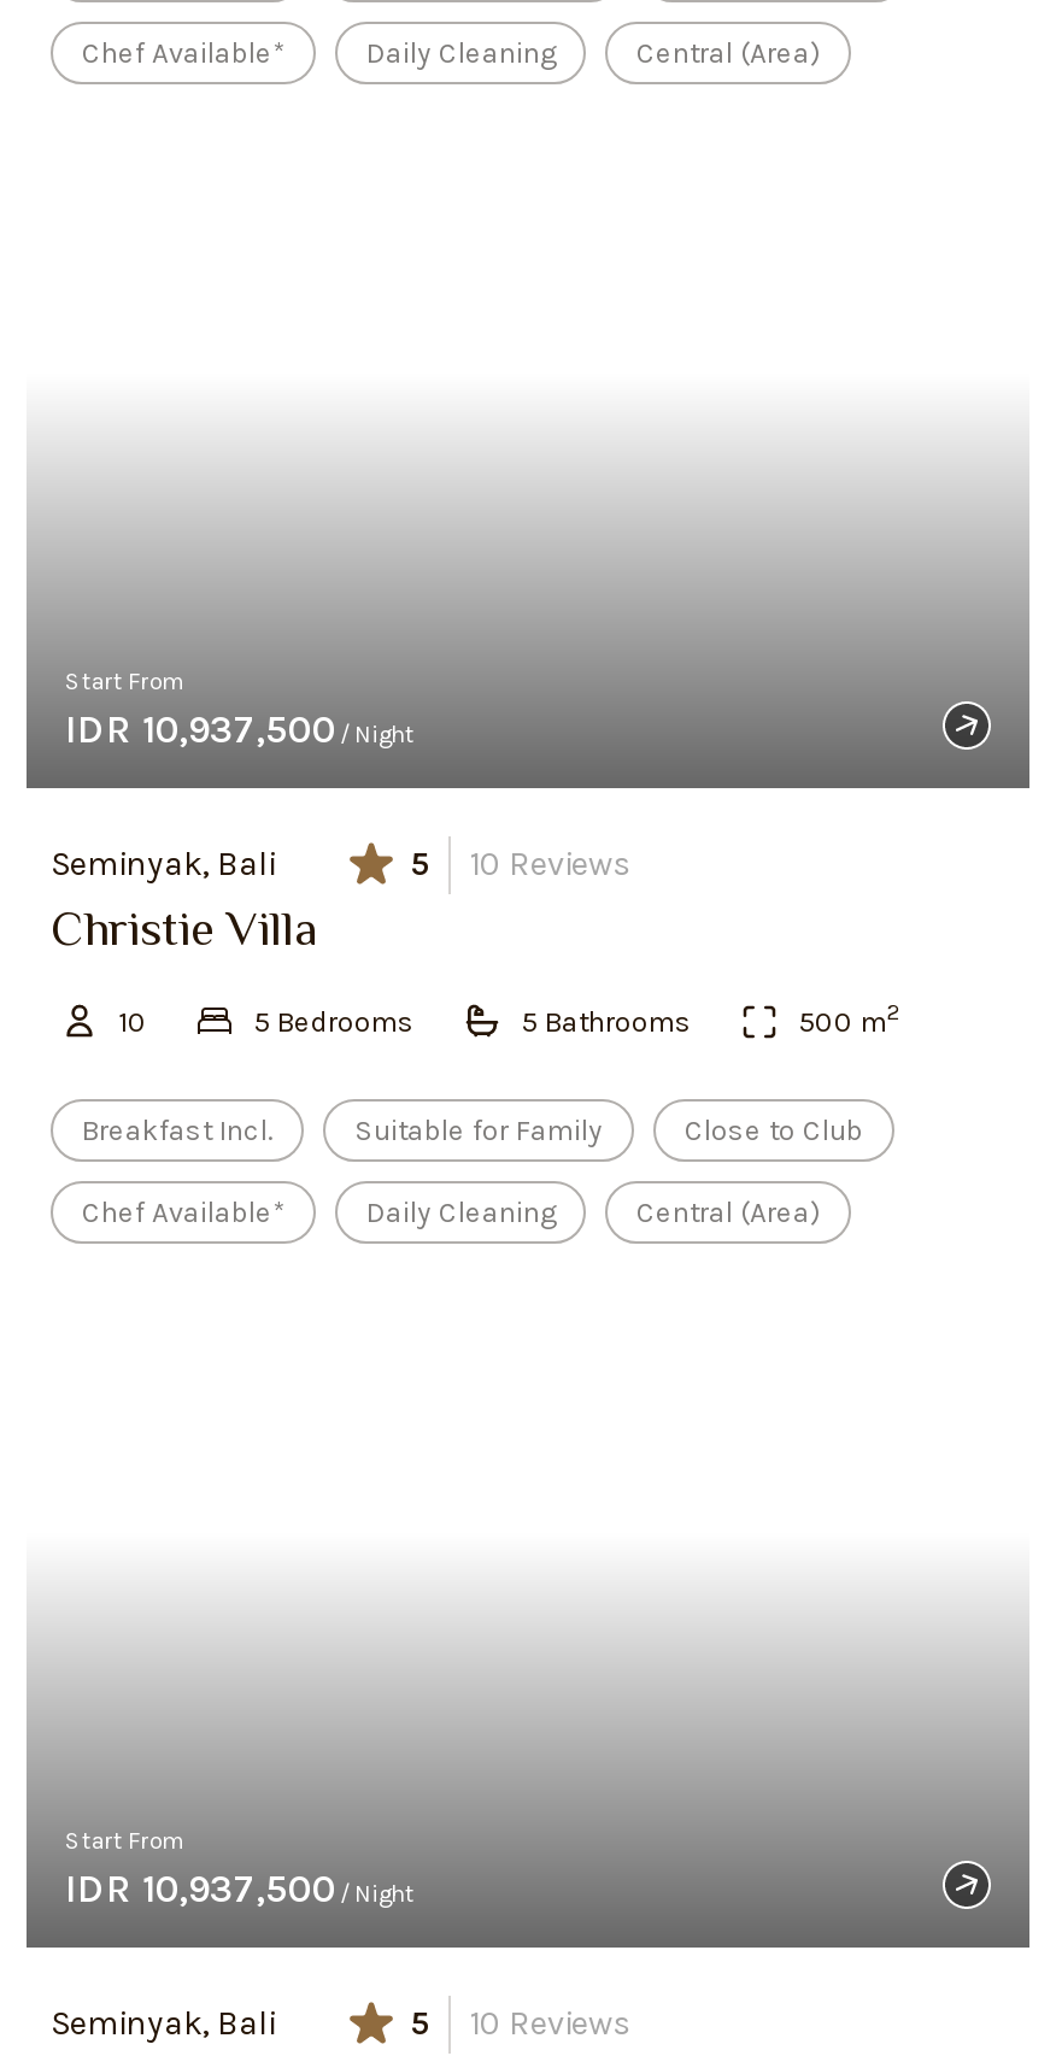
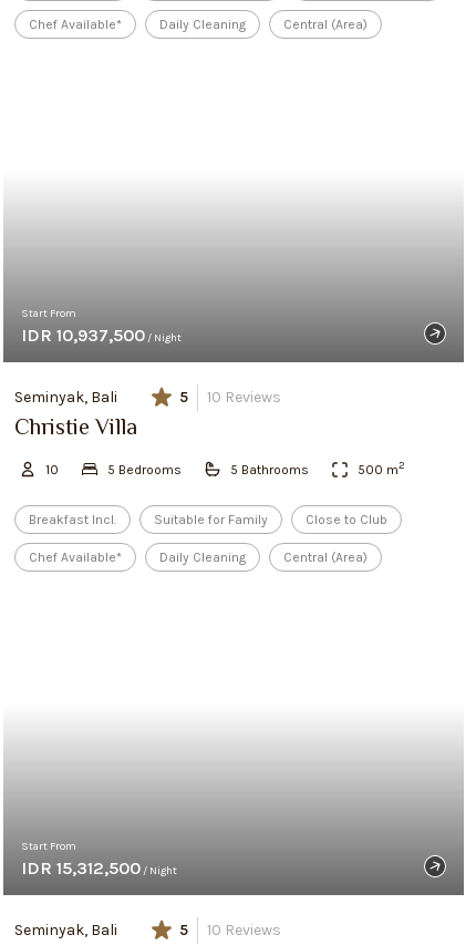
- IDR 10,937,500/ Night
+ IDR 15,312,500/ Night
